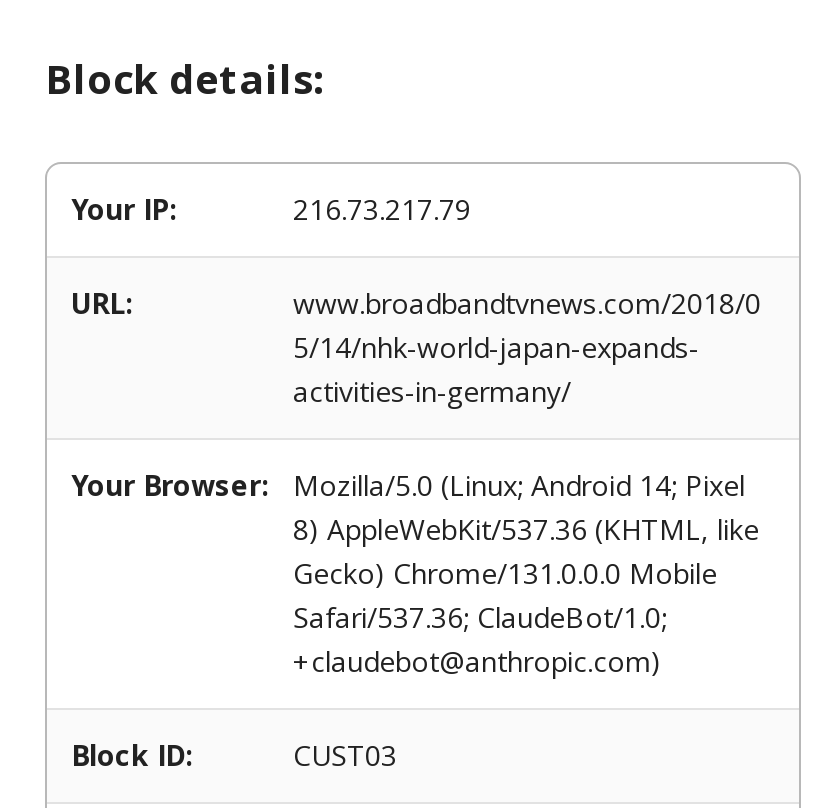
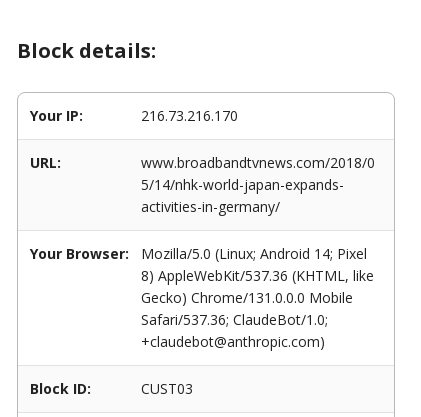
- 216.73.217.79
+ 216.73.216.170
